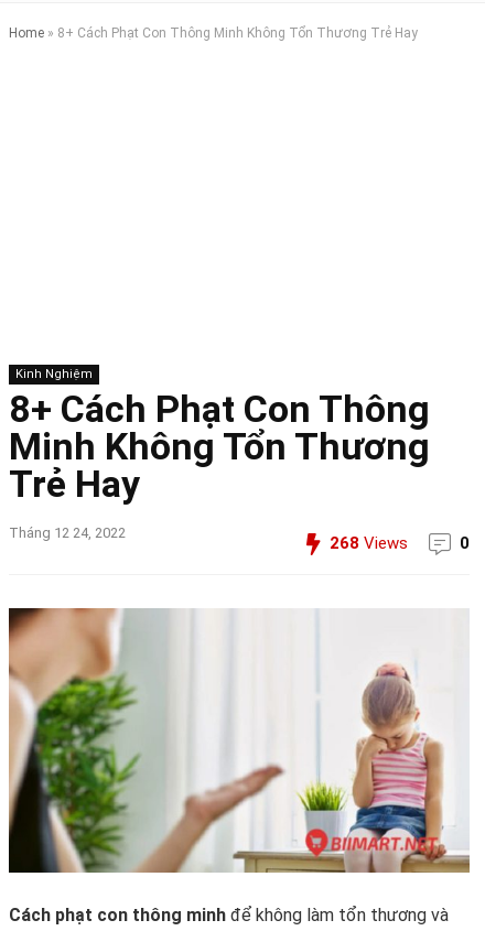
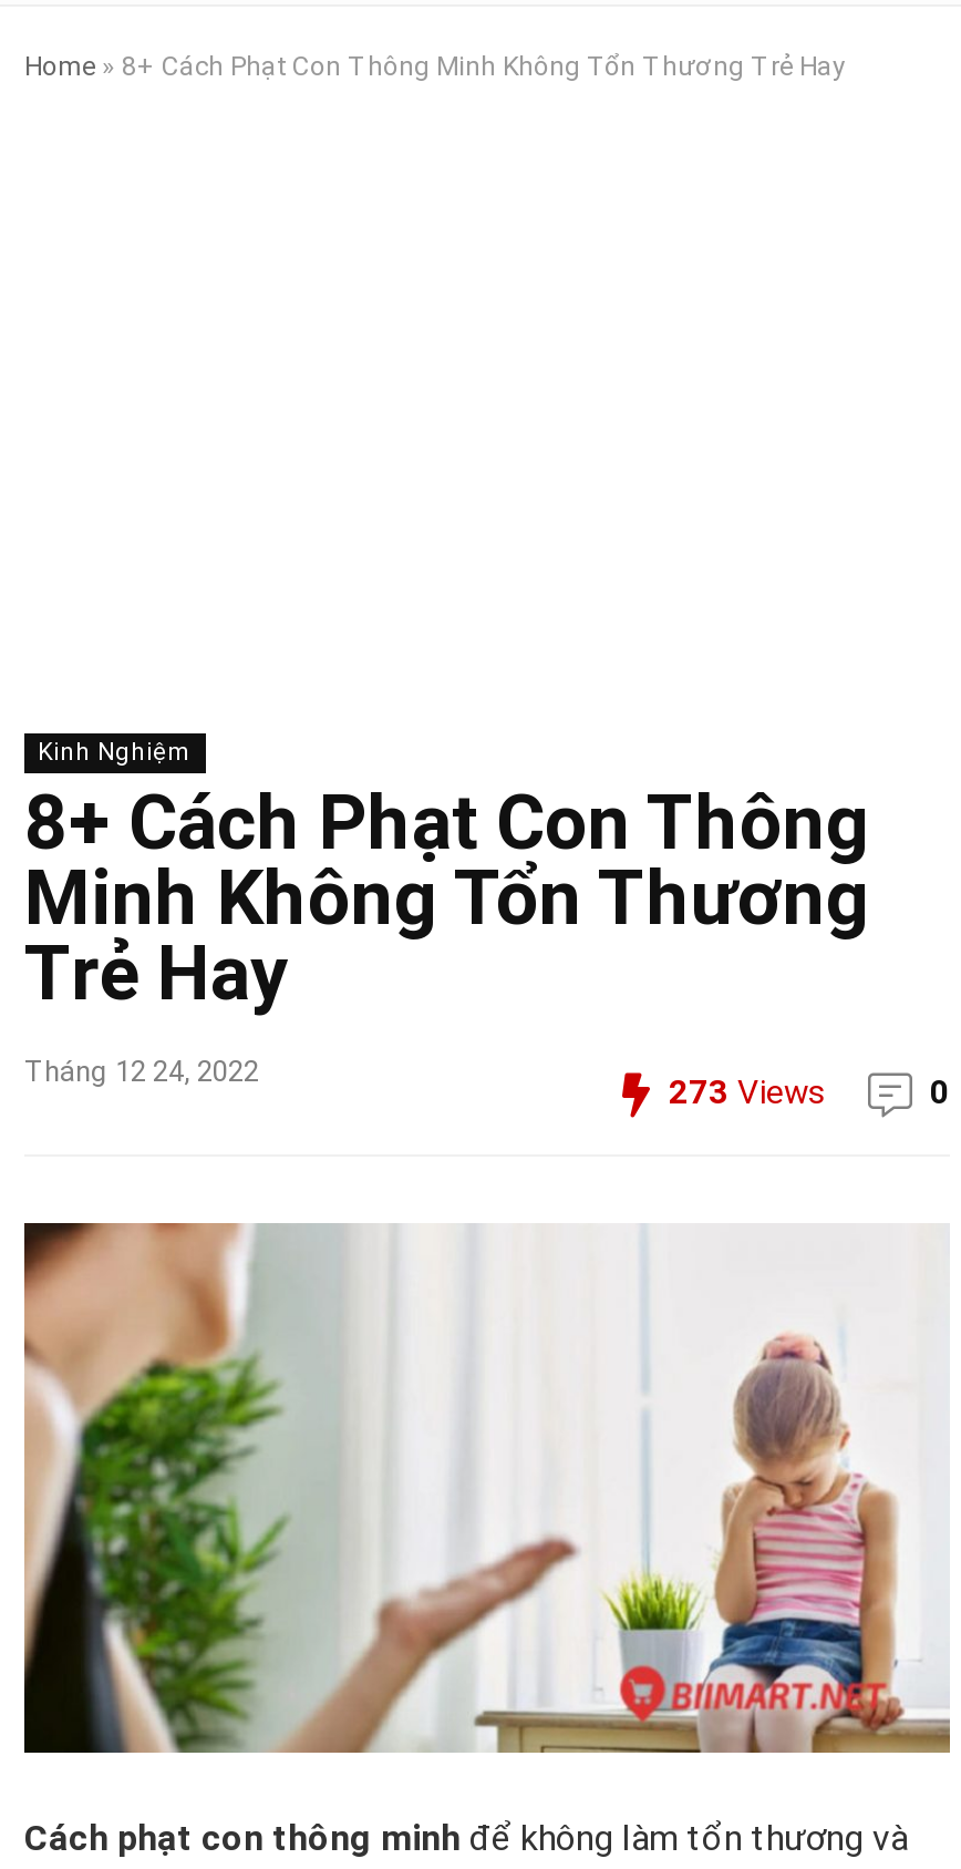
- 268 Views
+ 273 Views
